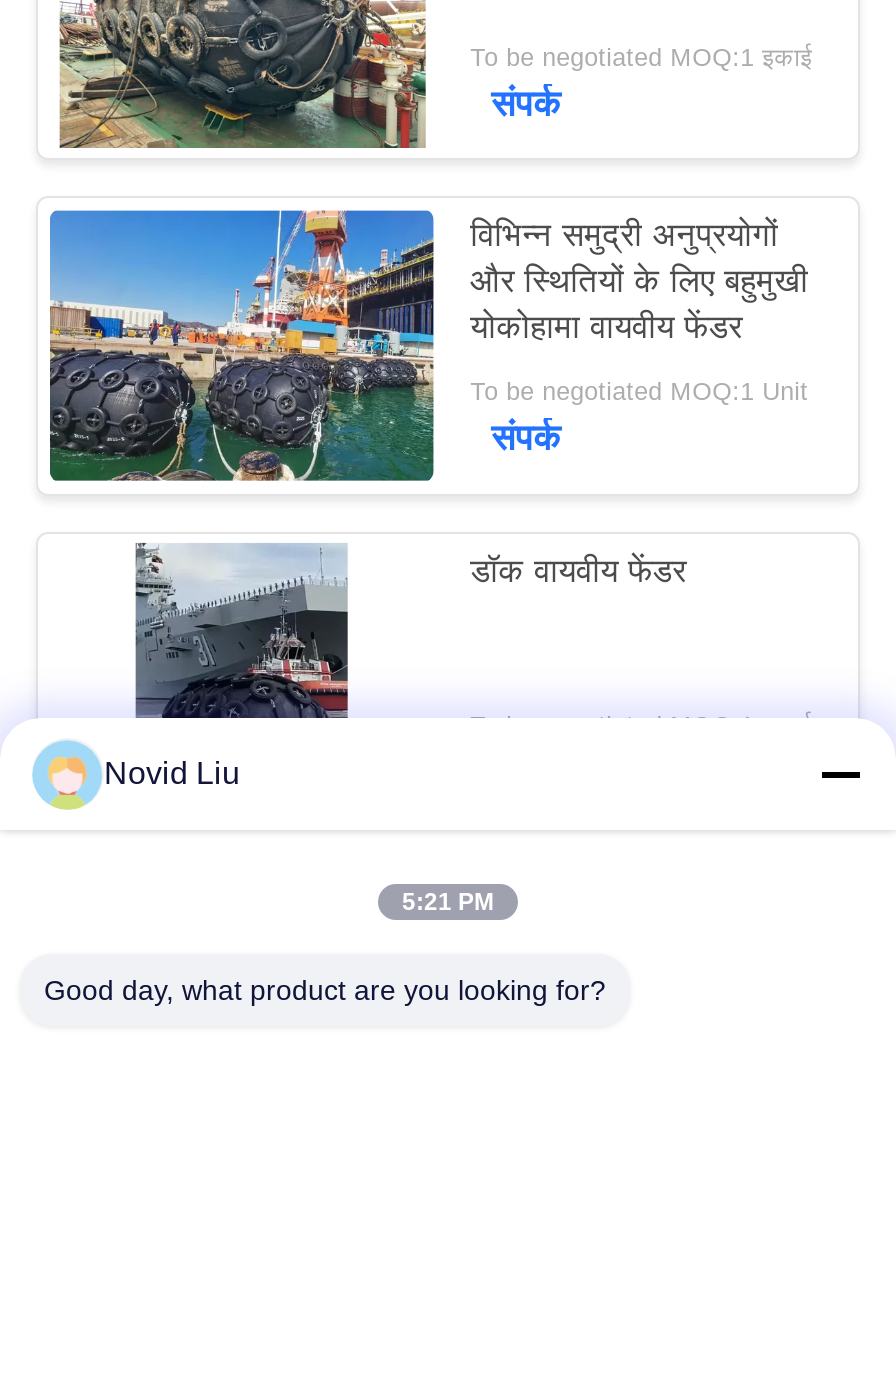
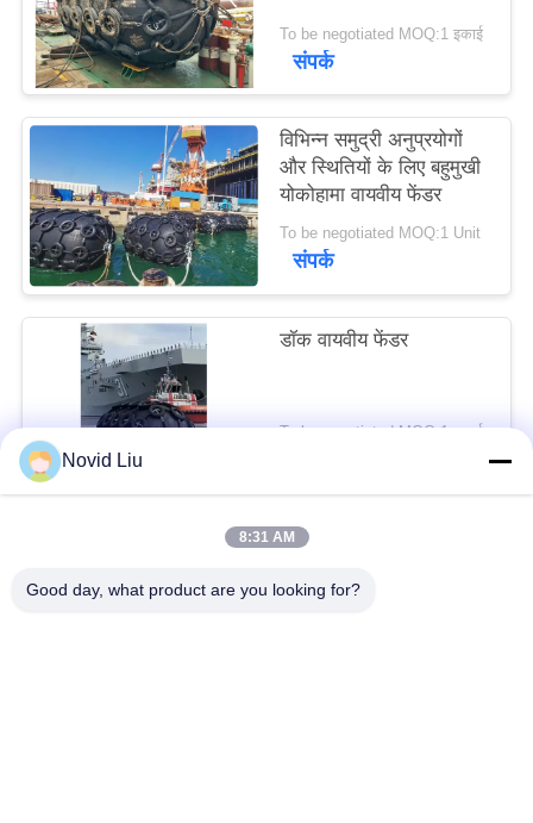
- 5:21 PM
+ 8:31 AM
